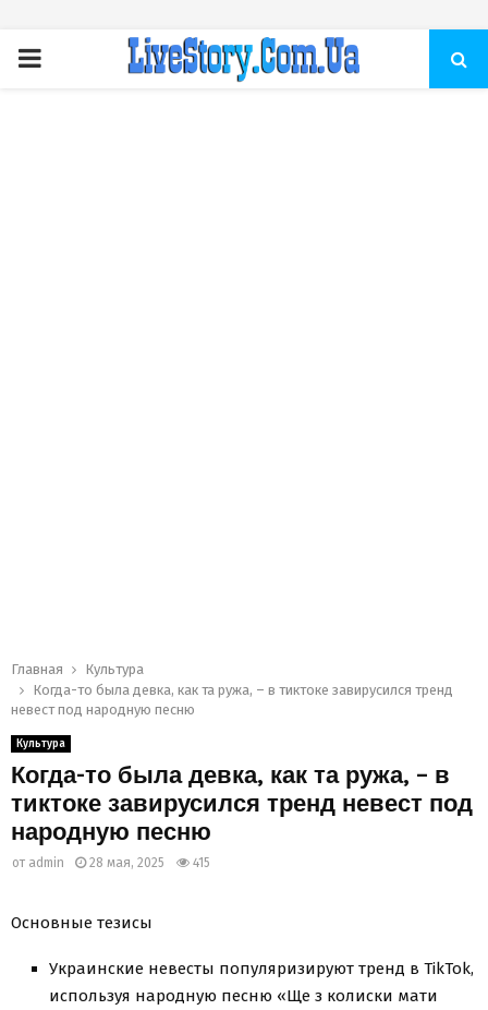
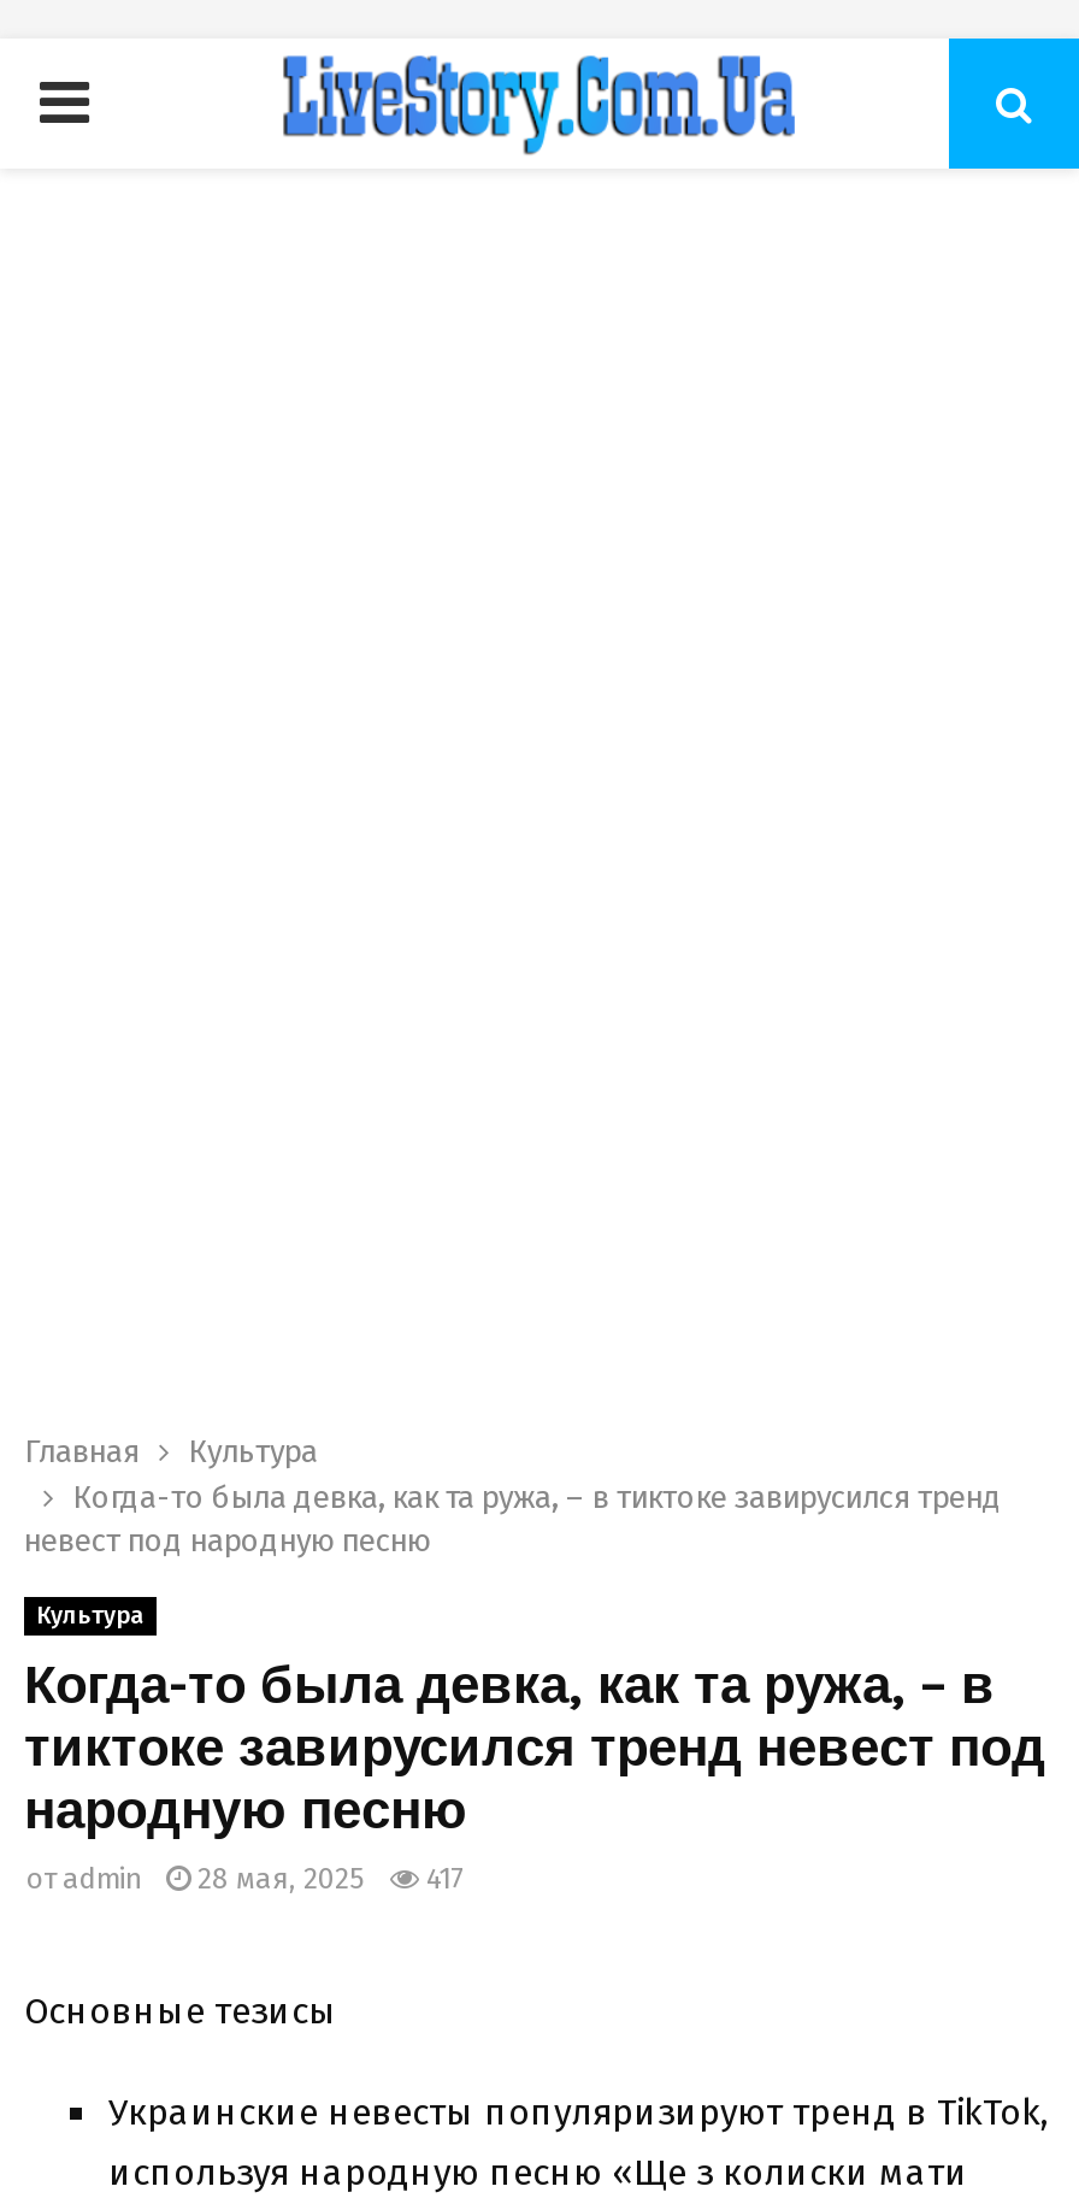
- 415
+ 417
